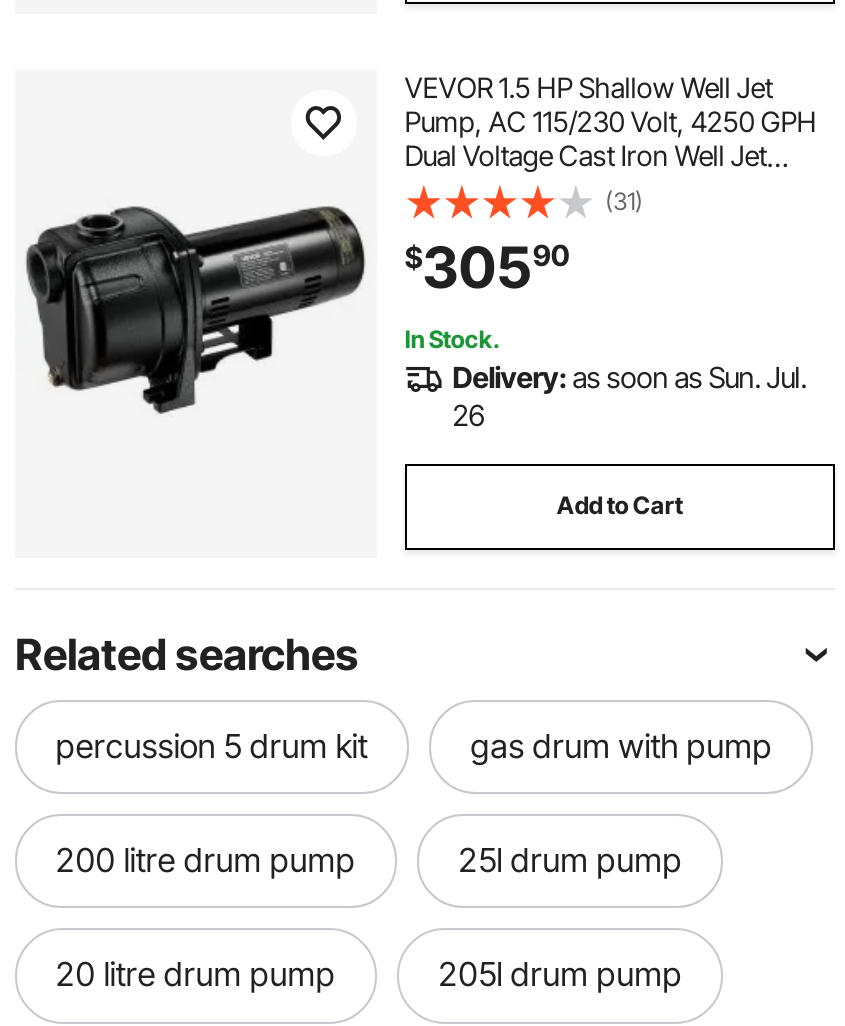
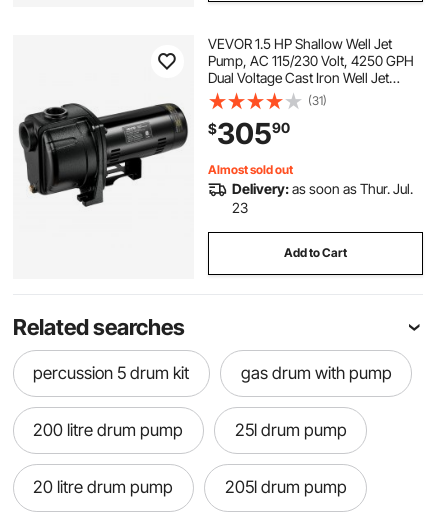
- In Stock.
- Delivery: as soon as Sun. Jul.
- 26
+ Almost sold out
+ Delivery: as soon as Thur. Jul.
+ 23
